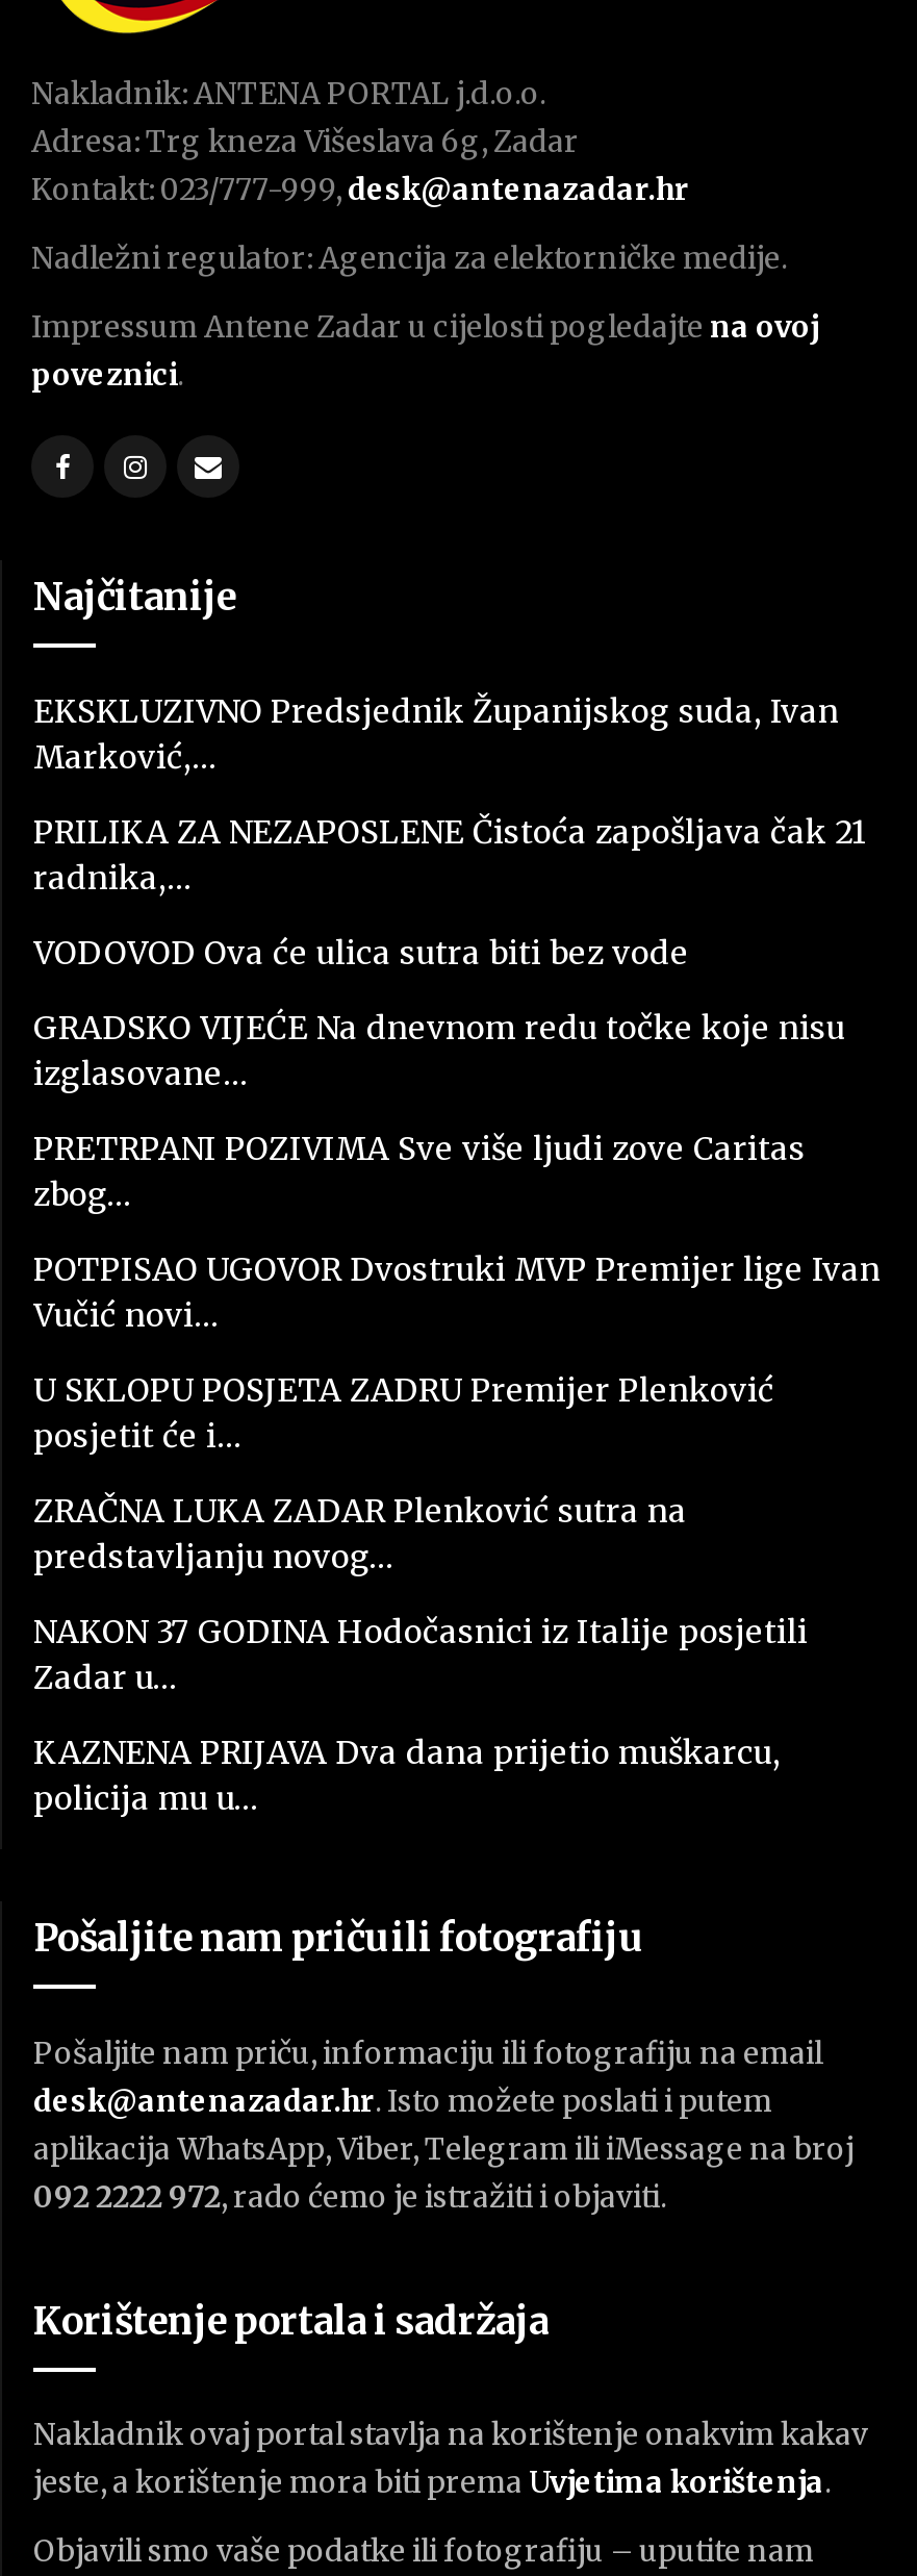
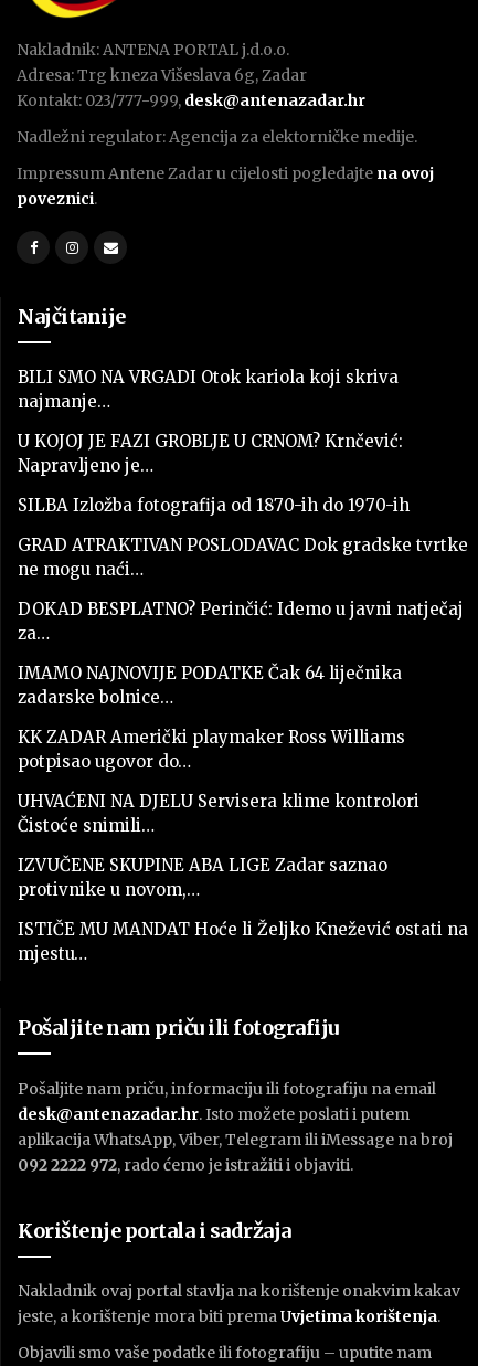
- EKSKLUZIVNO Predsjednik Županijskog suda, Ivan
- Marković,…
+ BILI SMO NA VRGADI Otok kariola koji skriva
+ najmanje…

- PRILIKA ZA NEZAPOSLENE Čistoća zapošljava čak 21
- radnika,…
+ U KOJOJ JE FAZI GROBLJE U CRNOM? Krnčević:
+ Napravljeno je…

- VODOVOD Ova će ulica sutra biti bez vode
+ SILBA Izložba fotografija od 1870-ih do 1970-ih

- GRADSKO VIJEĆE Na dnevnom redu točke koje nisu
- izglasovane…
+ GRAD ATRAKTIVAN POSLODAVAC Dok gradske tvrtke
+ ne mogu naći…

- PRETRPANI POZIVIMA Sve više ljudi zove Caritas
- zbog…
+ DOKAD BESPLATNO? Perinčić: Idemo u javni natječaj
+ za…

- POTPISAO UGOVOR Dvostruki MVP Premijer lige Ivan
- Vučić novi…
+ IMAMO NAJNOVIJE PODATKE Čak 64 liječnika
+ zadarske bolnice…

- U SKLOPU POSJETA ZADRU Premijer Plenković
- posjetit će i…
+ KK ZADAR Američki playmaker Ross Williams
+ potpisao ugovor do…

- ZRAČNA LUKA ZADAR Plenković sutra na
- predstavljanju novog…
+ UHVAĆENI NA DJELU Servisera klime kontrolori
+ Čistoće snimili…

- NAKON 37 GODINA Hodočasnici iz Italije posjetili
- Zadar u…
+ IZVUČENE SKUPINE ABA LIGE Zadar saznao
+ protivnike u novom,…

- KAZNENA PRIJAVA Dva dana prijetio muškarcu,
- policija mu u…
+ ISTIČE MU MANDAT Hoće li Željko Knežević ostati na
+ mjestu…
